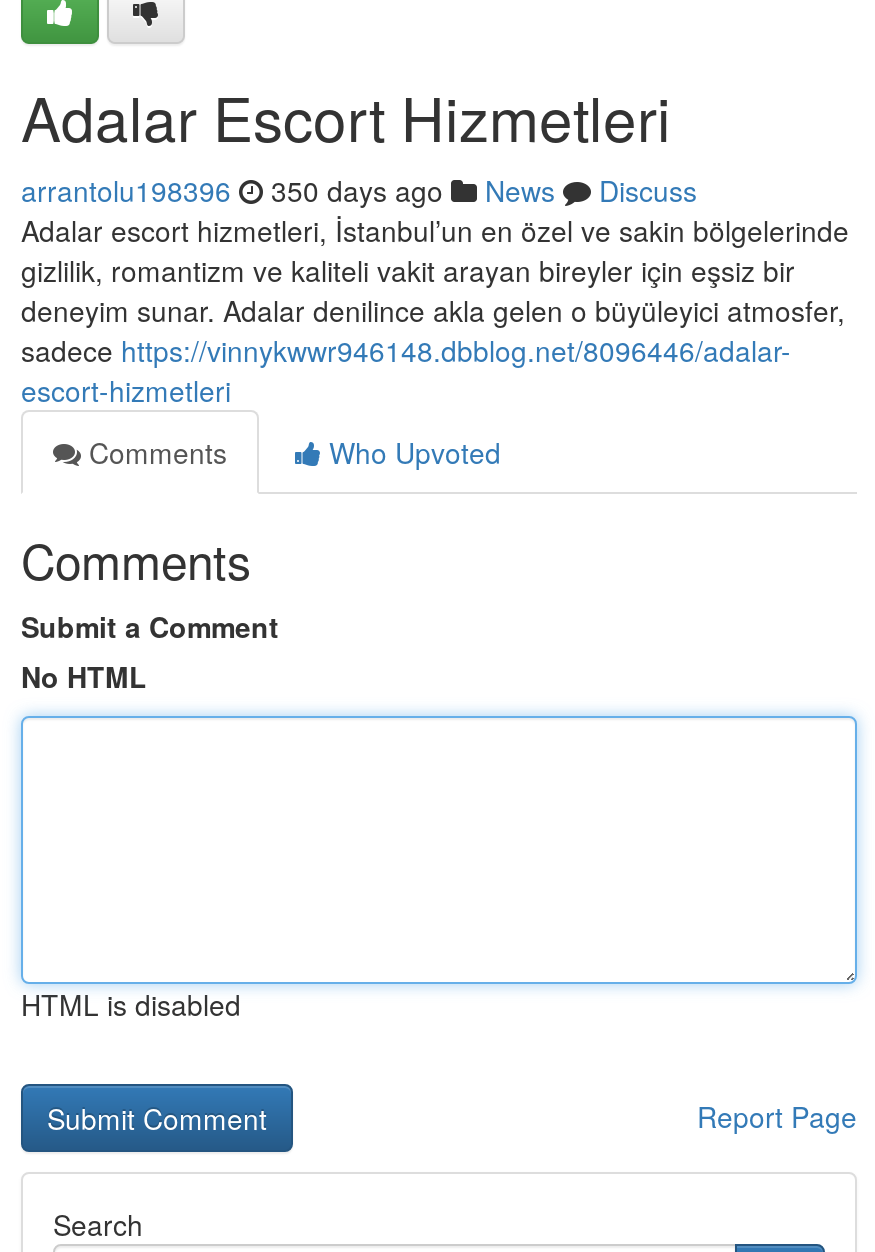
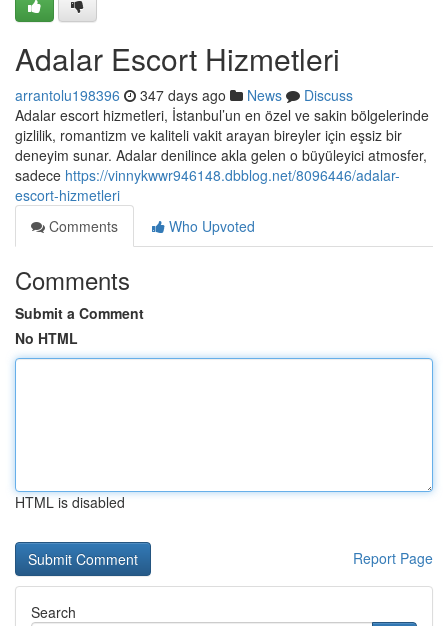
- arrantolu198396 350 days ago News Discuss
+ arrantolu198396 347 days ago News Discuss
